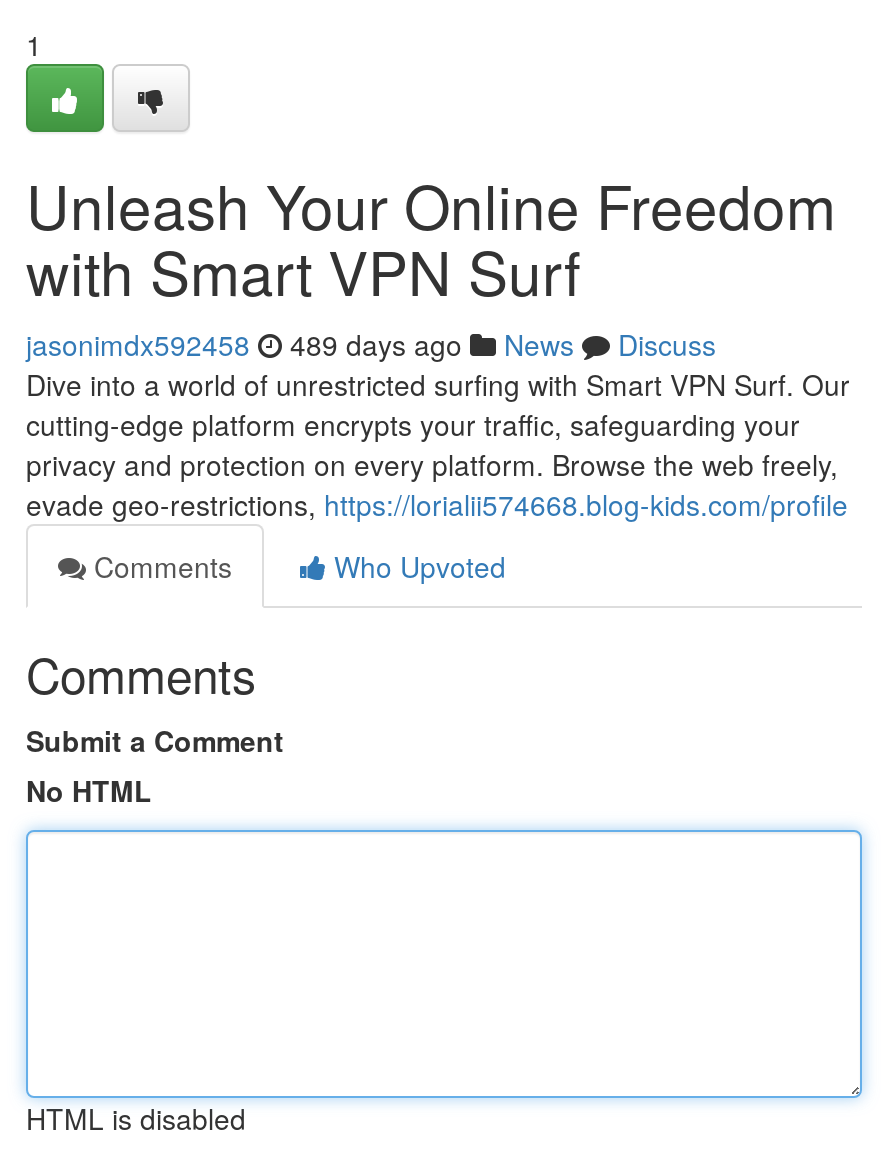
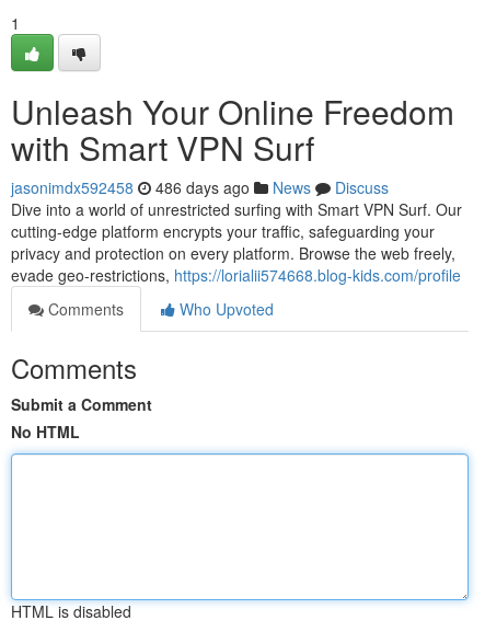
- jasonimdx592458 489 days ago News Discuss
+ jasonimdx592458 486 days ago News Discuss
